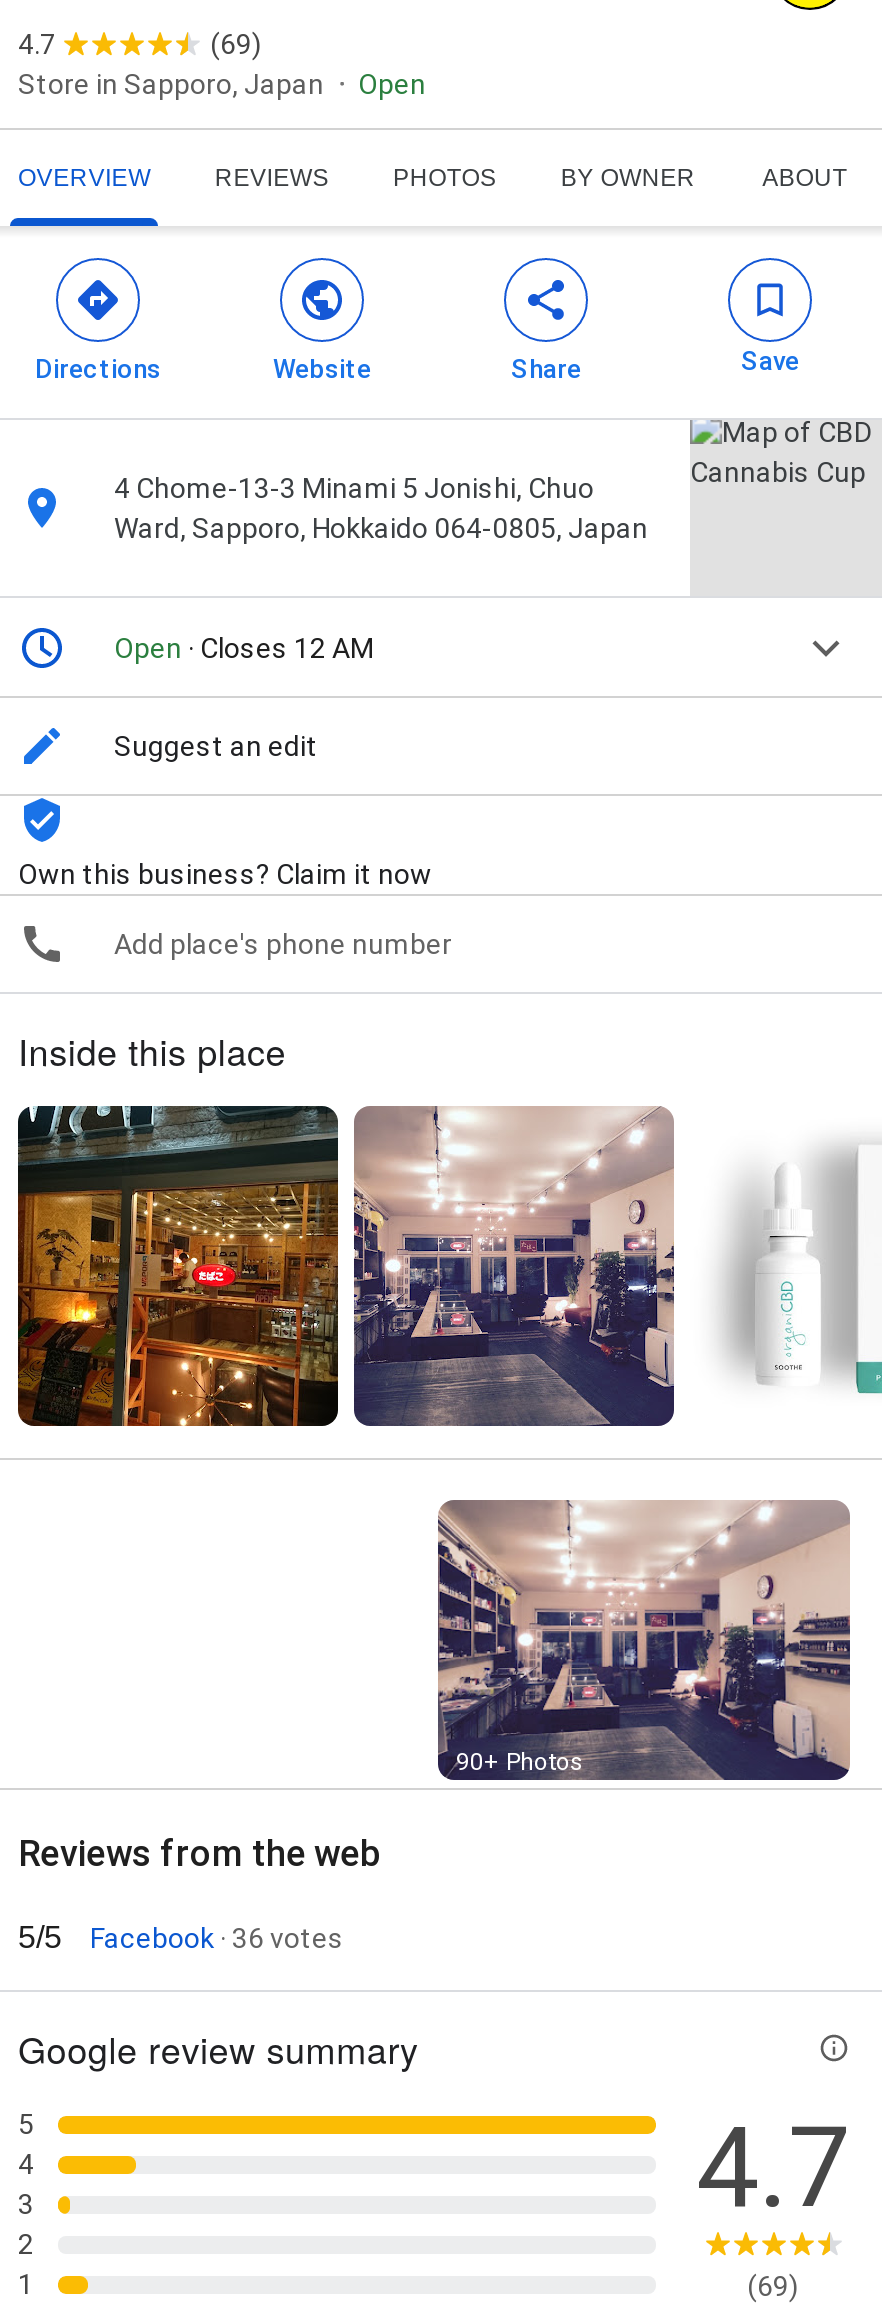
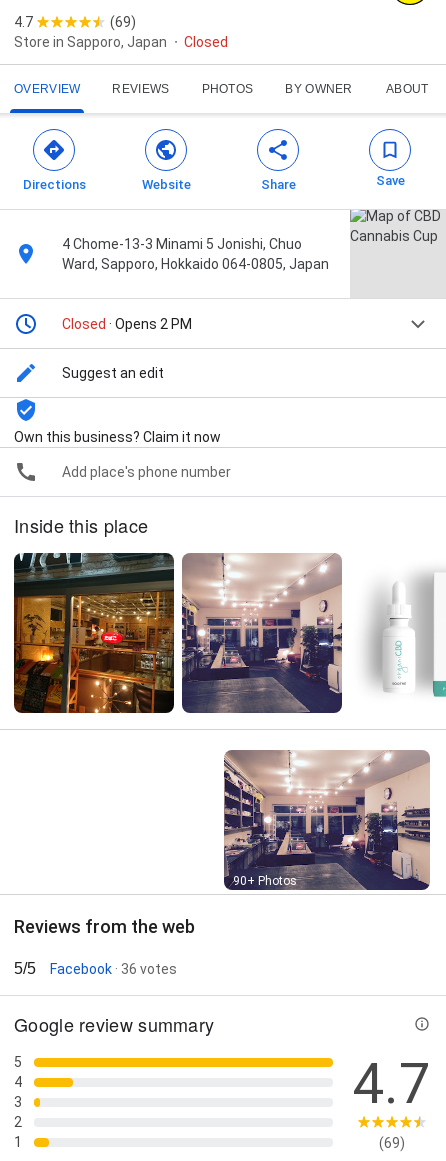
- Open
+ Closed

- Open · Closes 12 AM
+ Closed · Opens 2 PM
